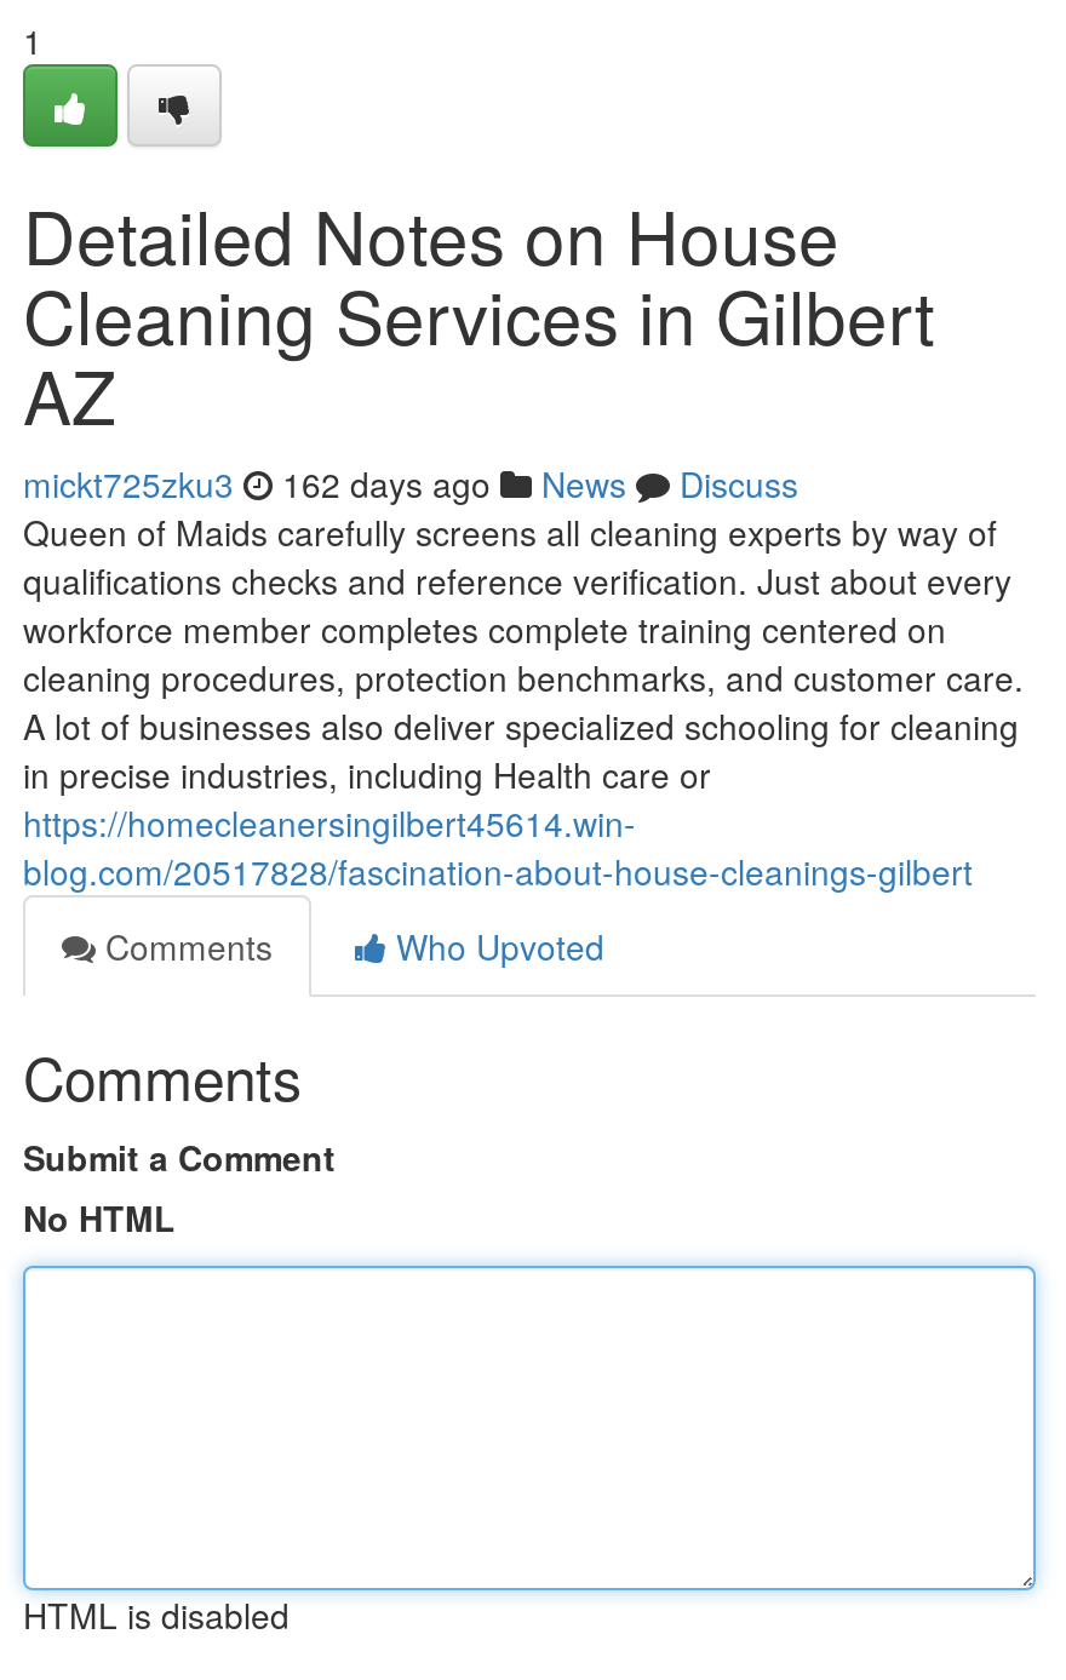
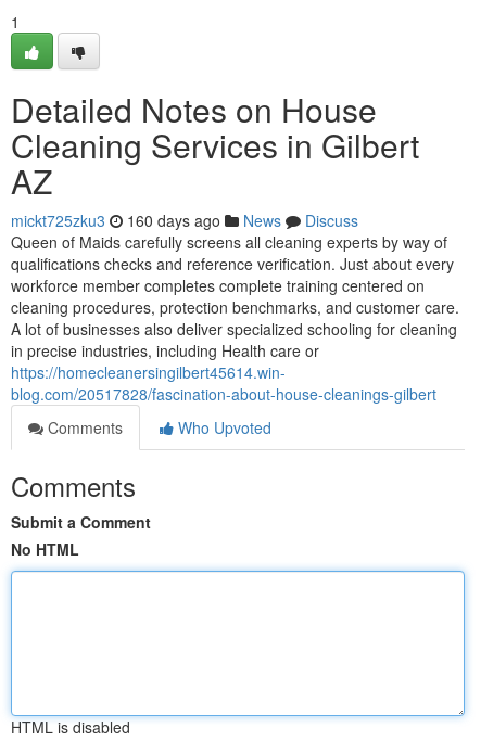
- mickt725zku3 162 days ago News Discuss
+ mickt725zku3 160 days ago News Discuss
